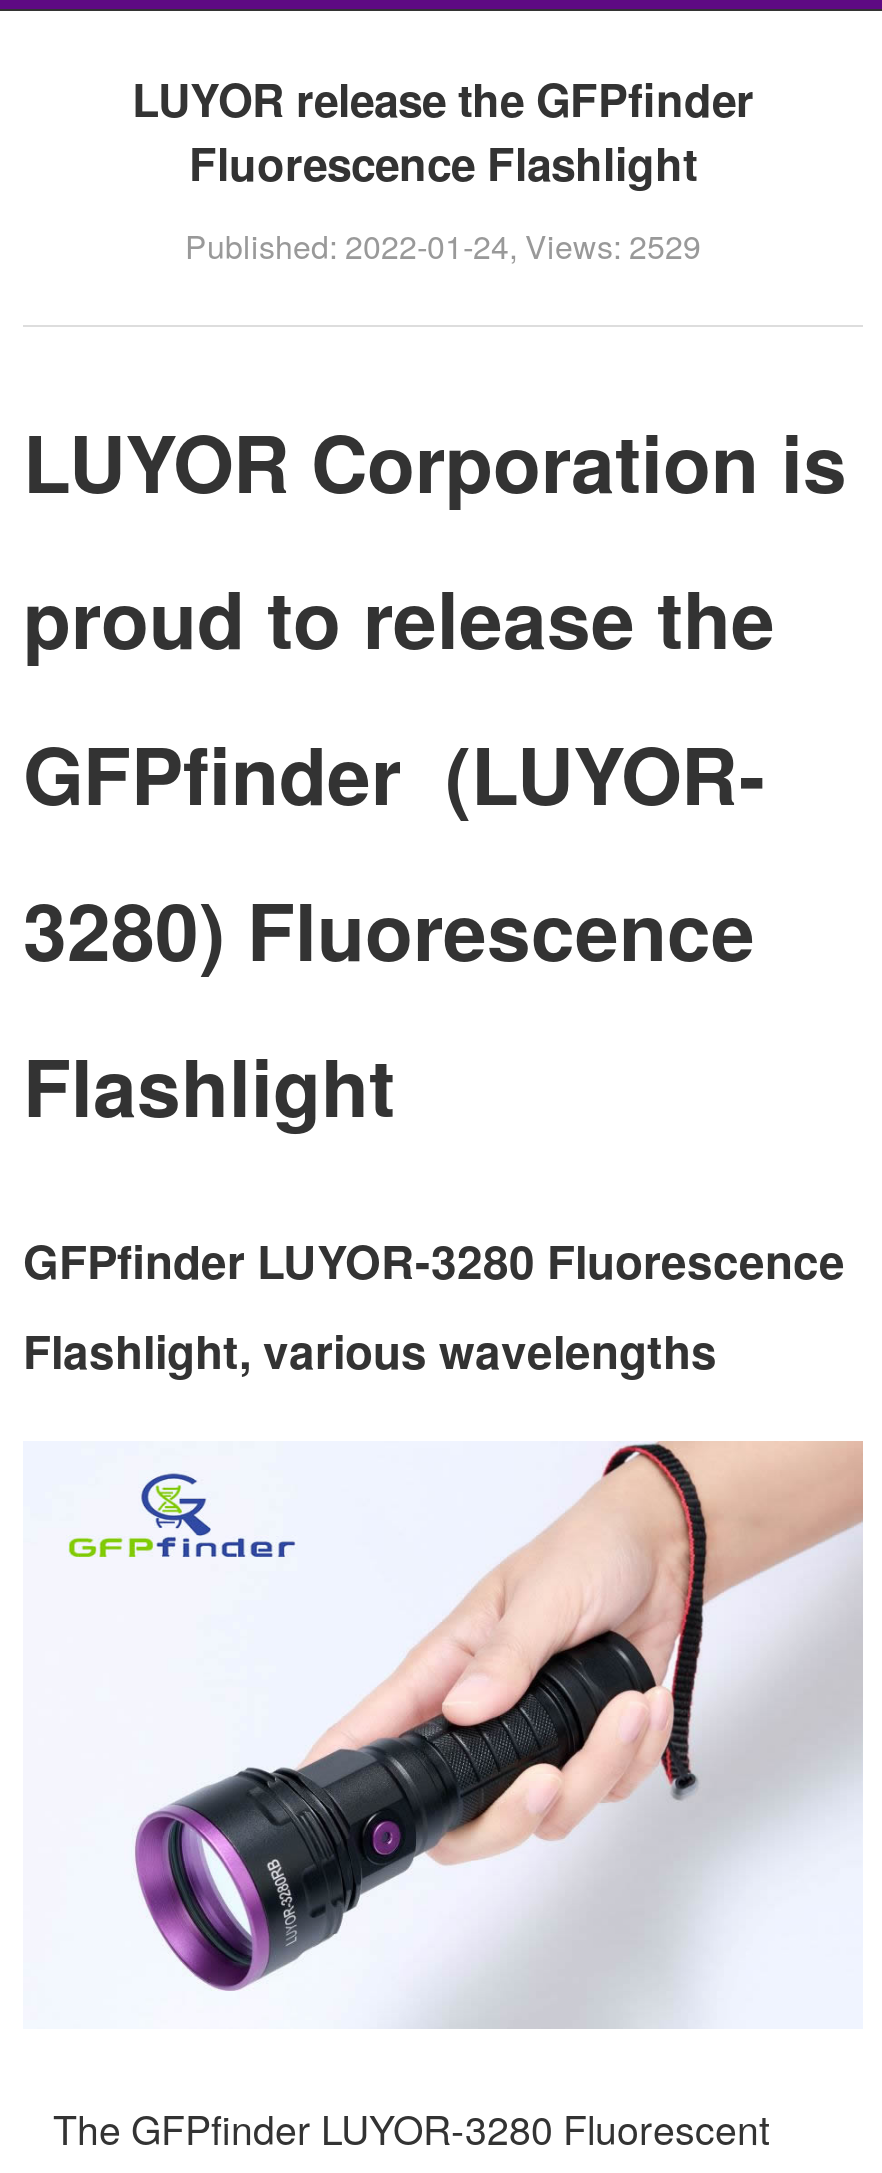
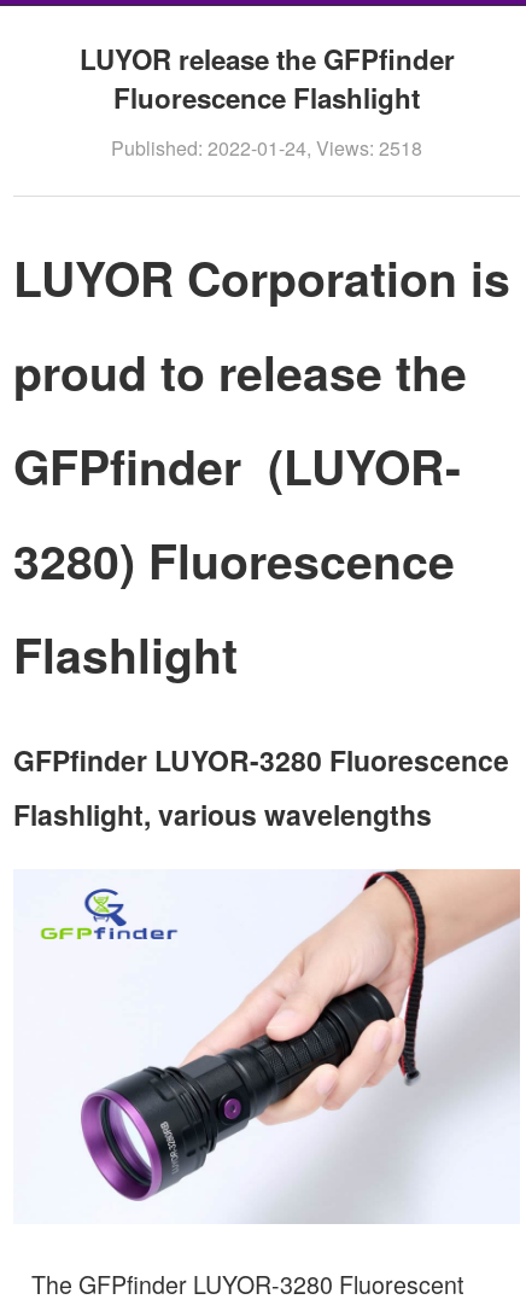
- Published: 2022-01-24, Views: 2529
+ Published: 2022-01-24, Views: 2518
